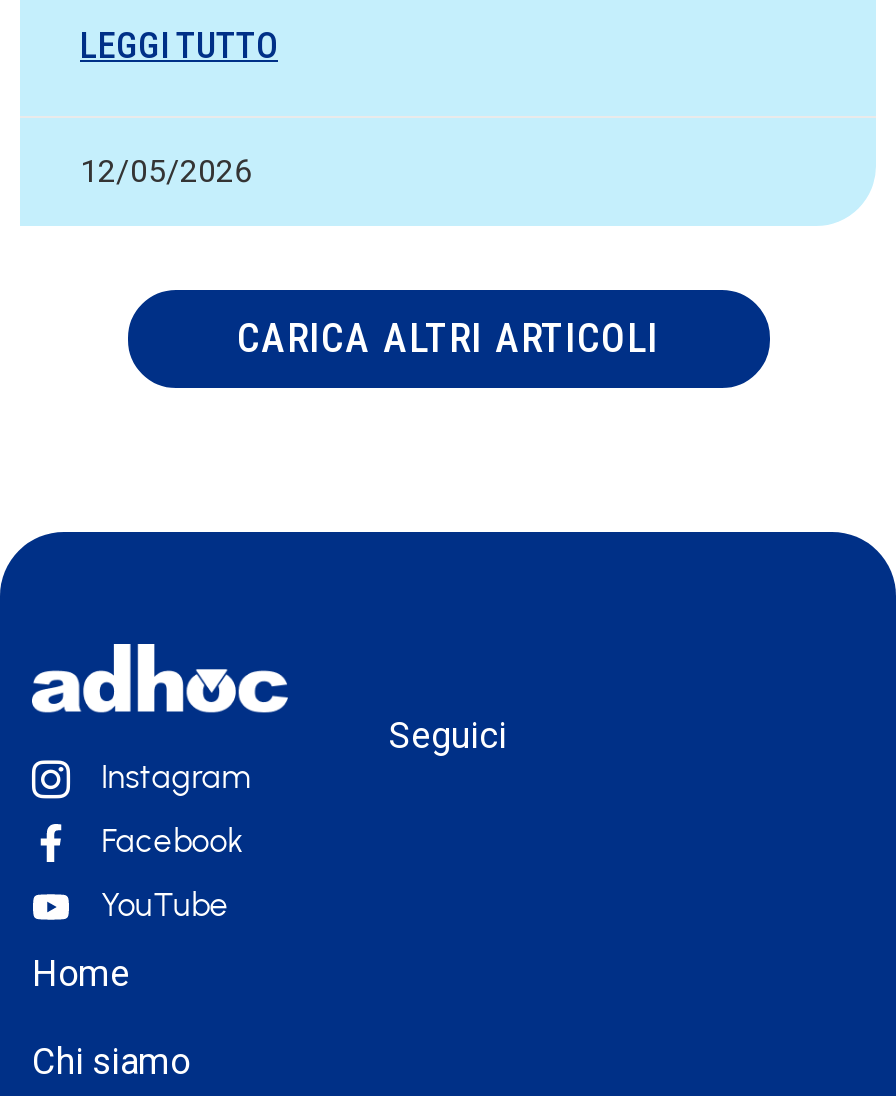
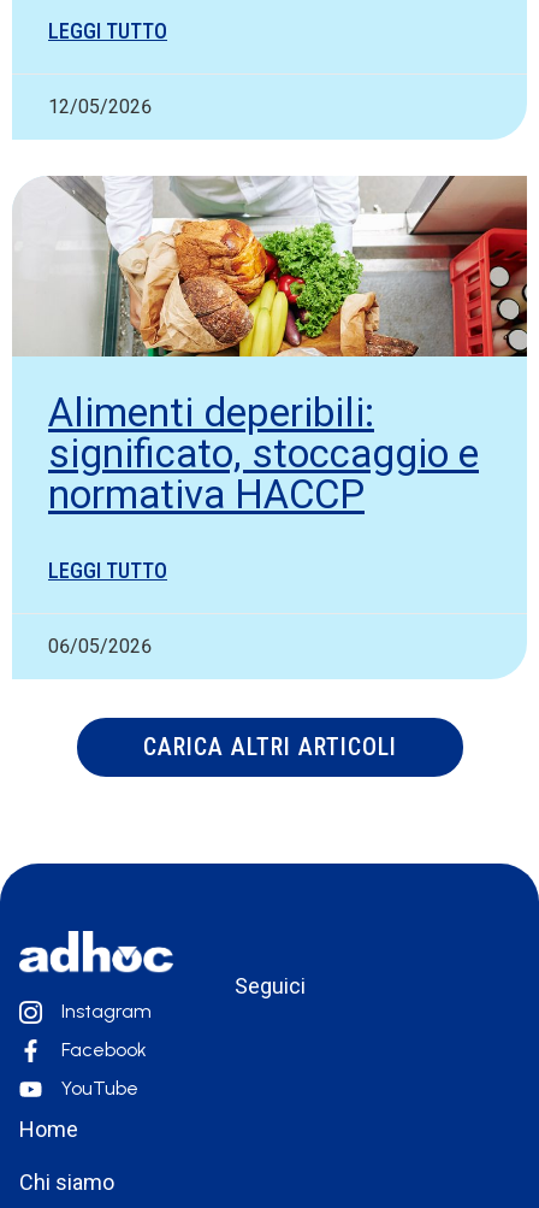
+ [image]
+ Alimenti deperibili:
+ significato, stoccaggio e
+ normativa HACCP
+ LEGGI TUTTO
+ 06/05/2026
